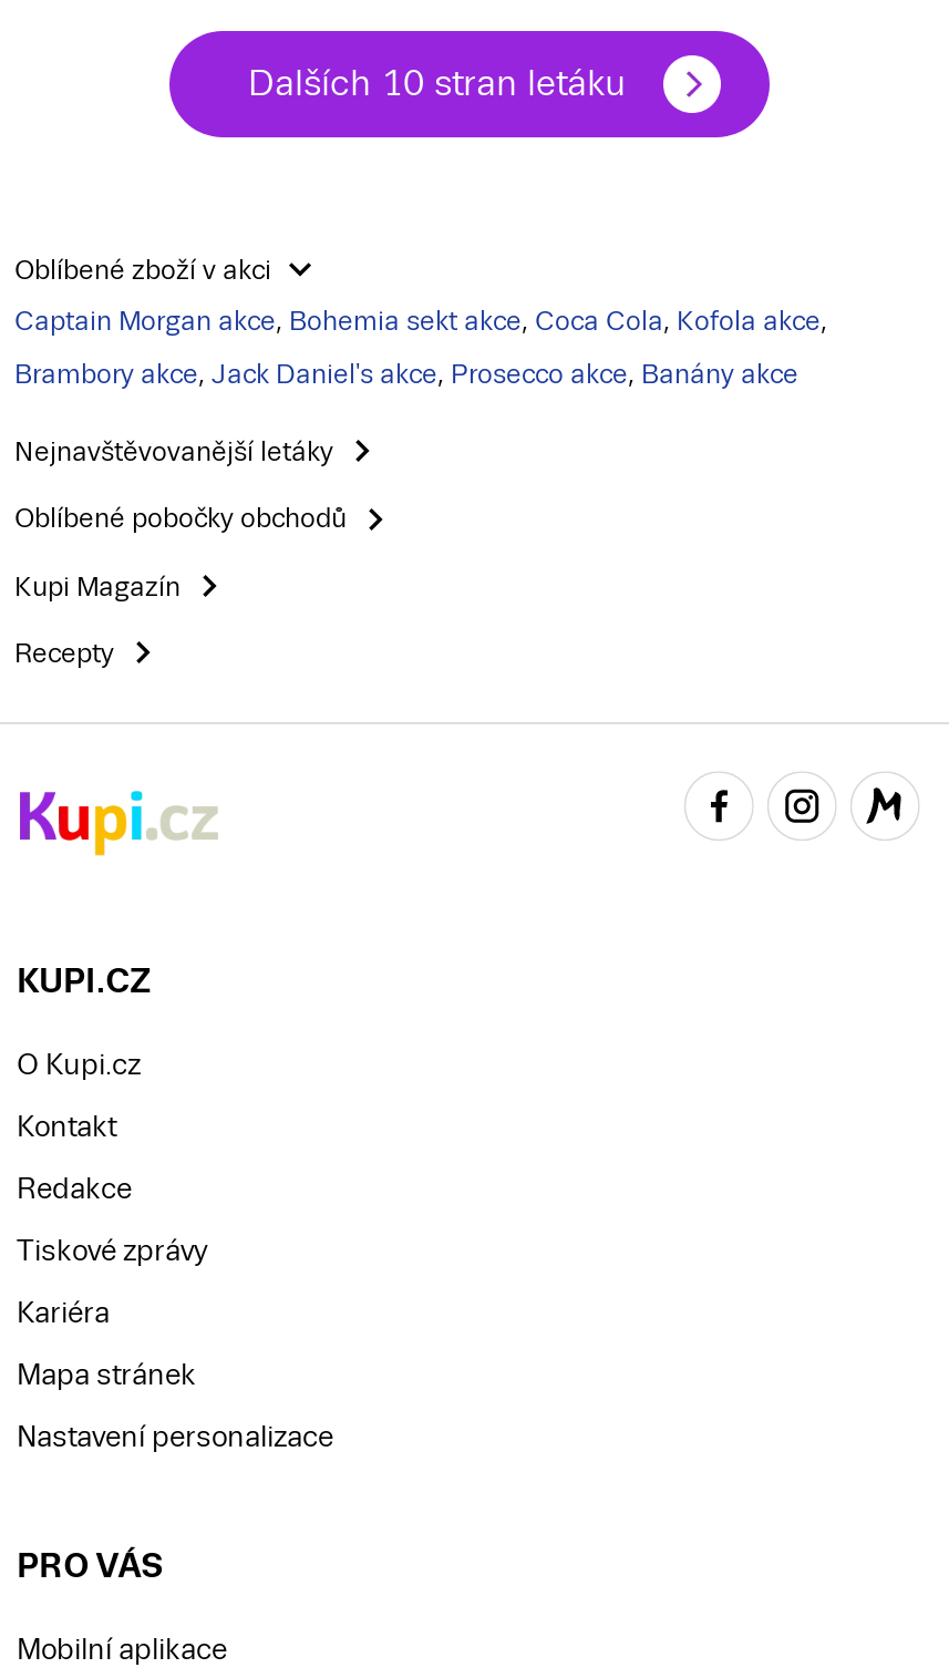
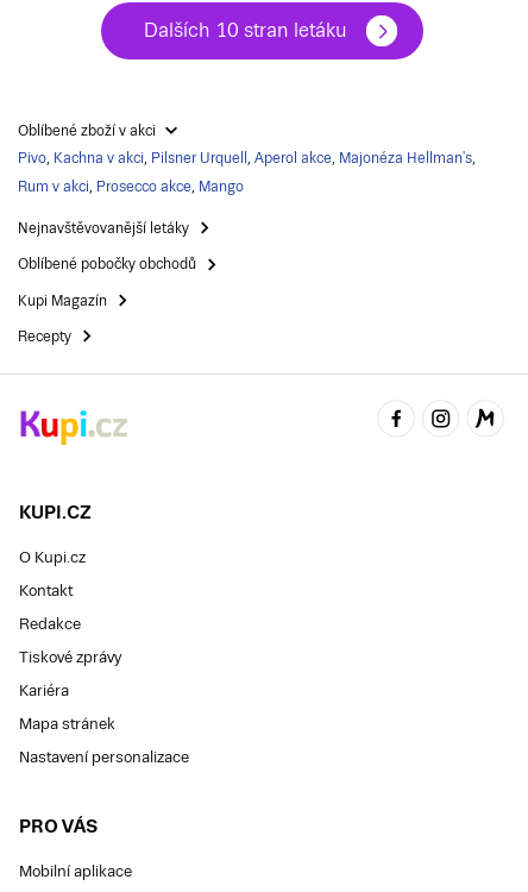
- Captain Morgan akce, Bohemia sekt akce, Coca Cola, Kofola akce,
+ Pivo, Kachna v akci, Pilsner Urquell, Aperol akce, Majonéza Hellman's,

- Brambory akce, Jack Daniel's akce, Prosecco akce, Banány akce
+ Rum v akci, Prosecco akce, Mango
